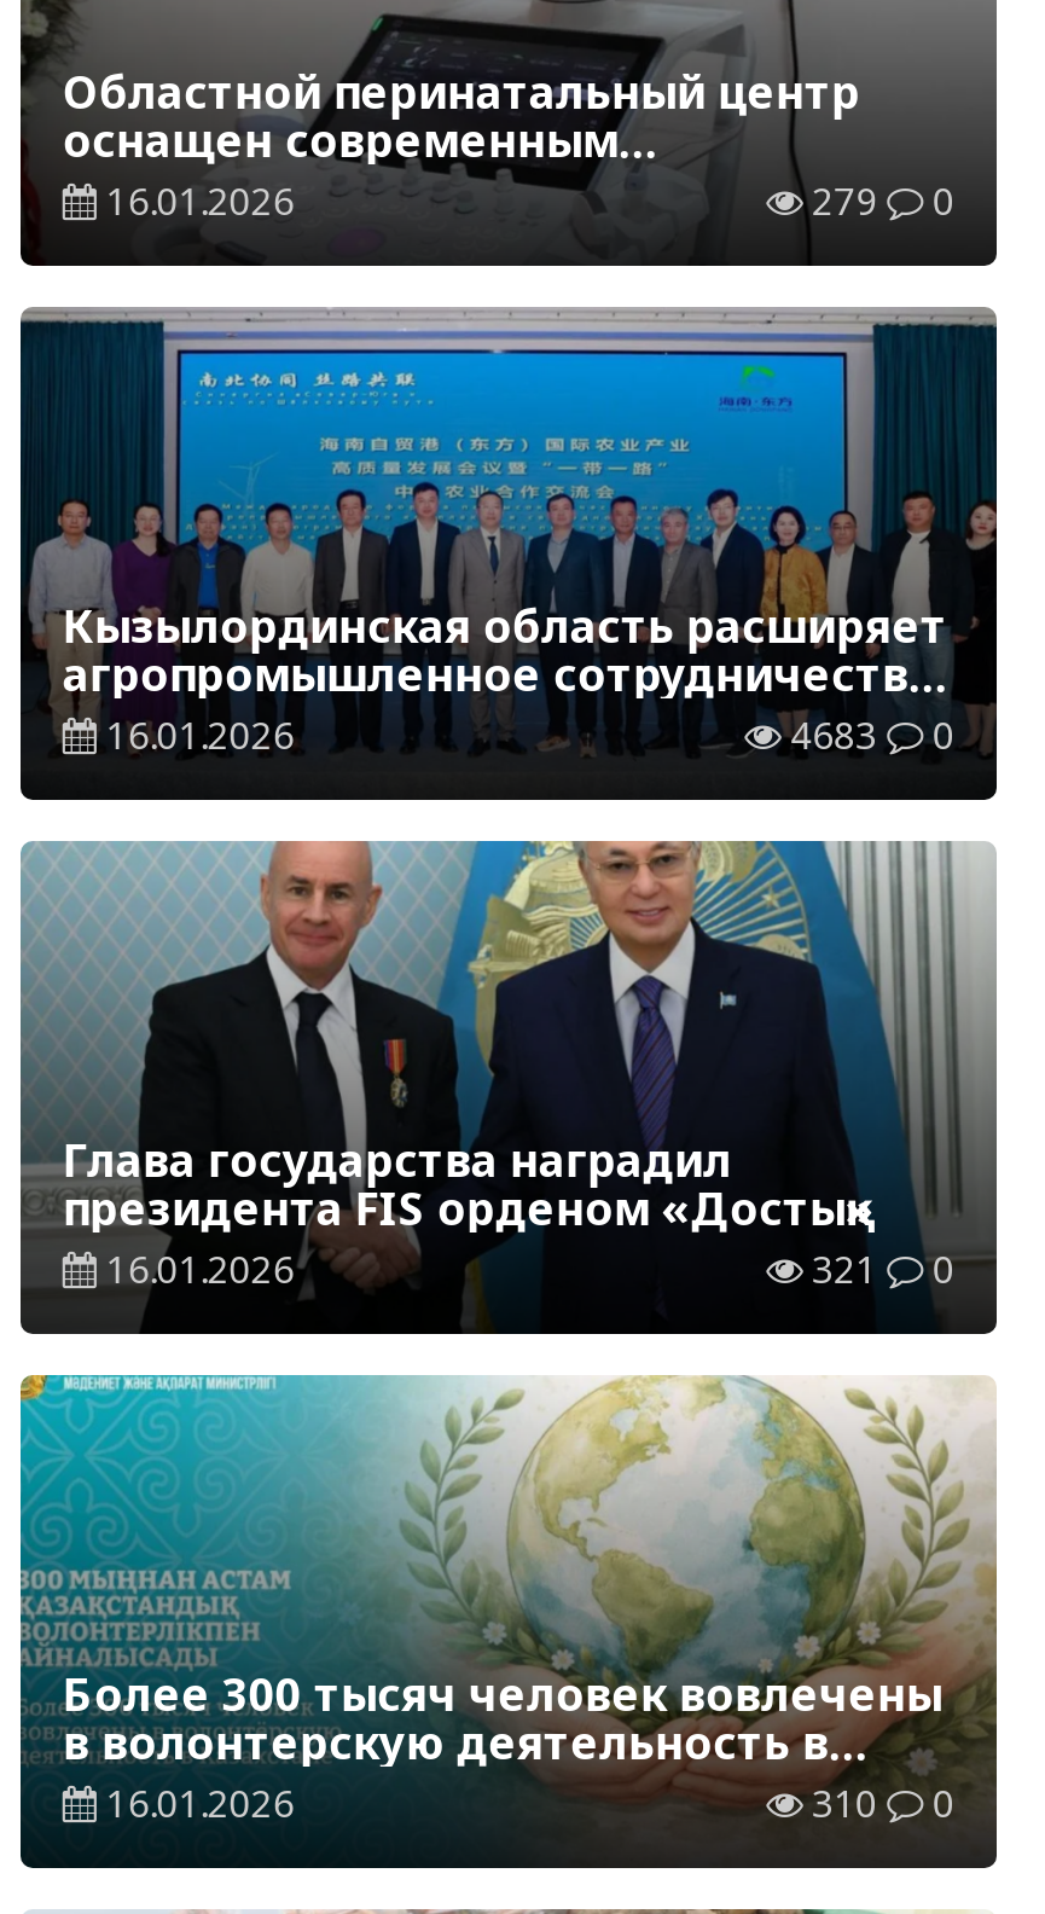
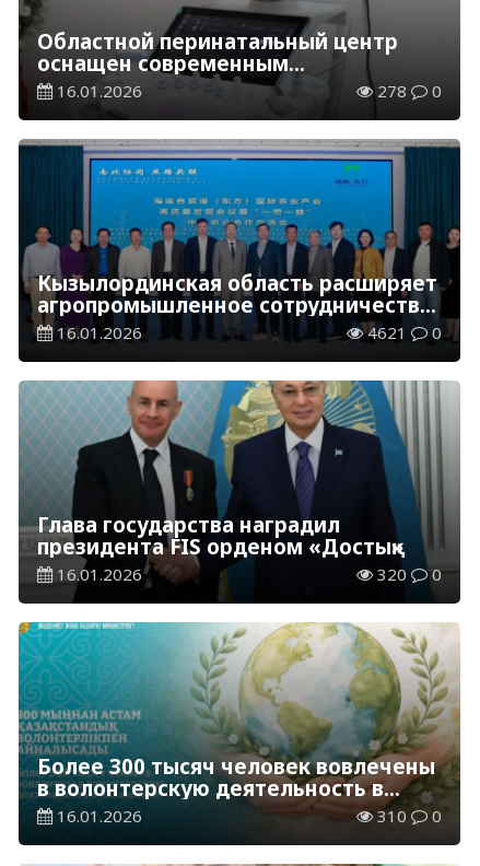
- 279
+ 278

- 4683 0
+ 4621 0

- 321 0
+ 320 0
